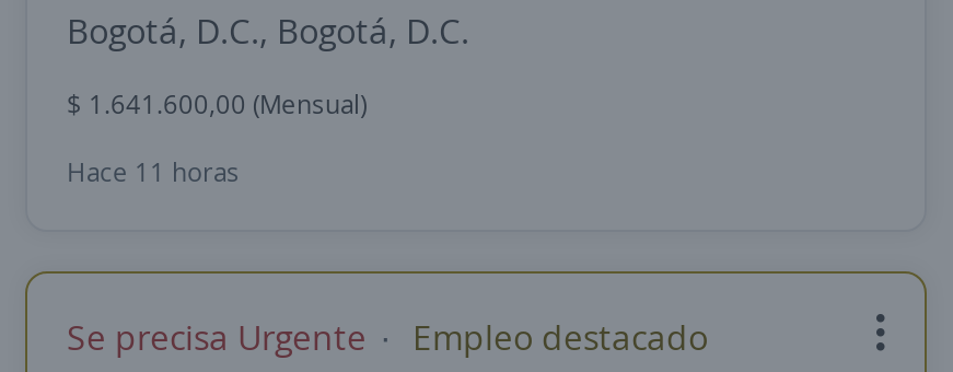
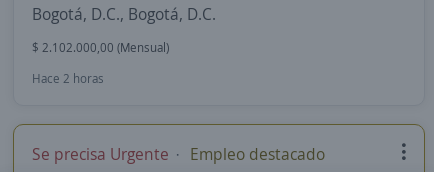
- $ 1.641.600,00 (Mensual)
+ $ 2.102.000,00 (Mensual)

- Hace 11 horas
+ Hace 2 horas
